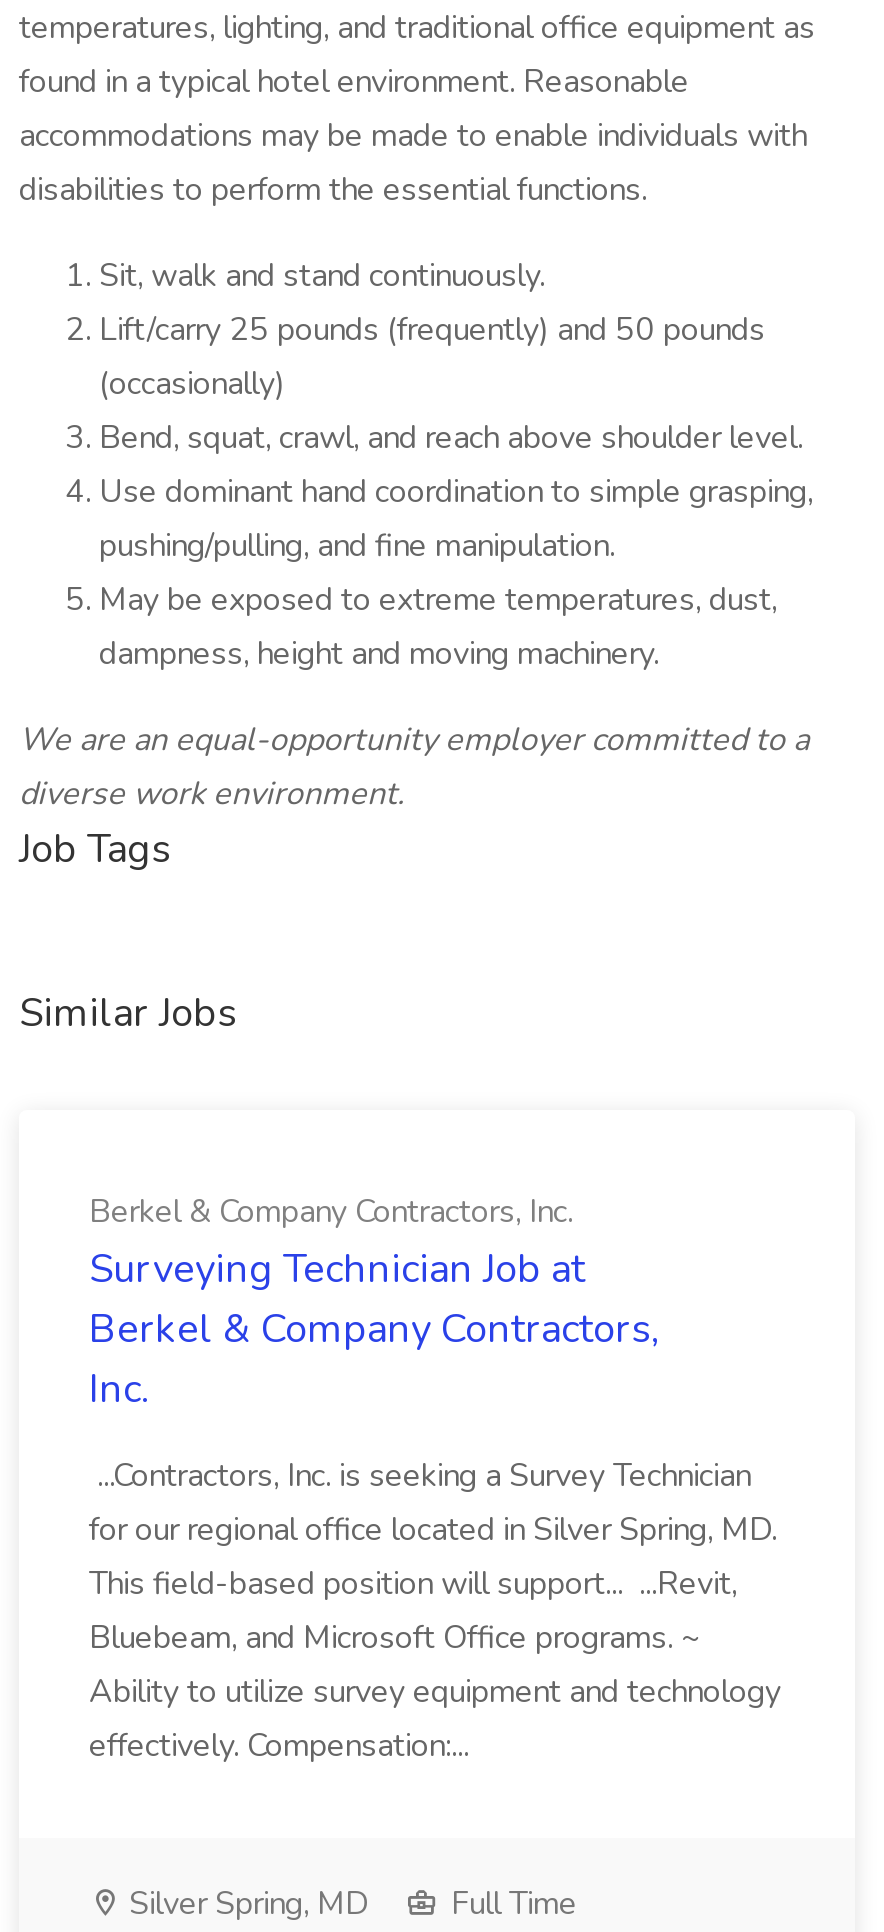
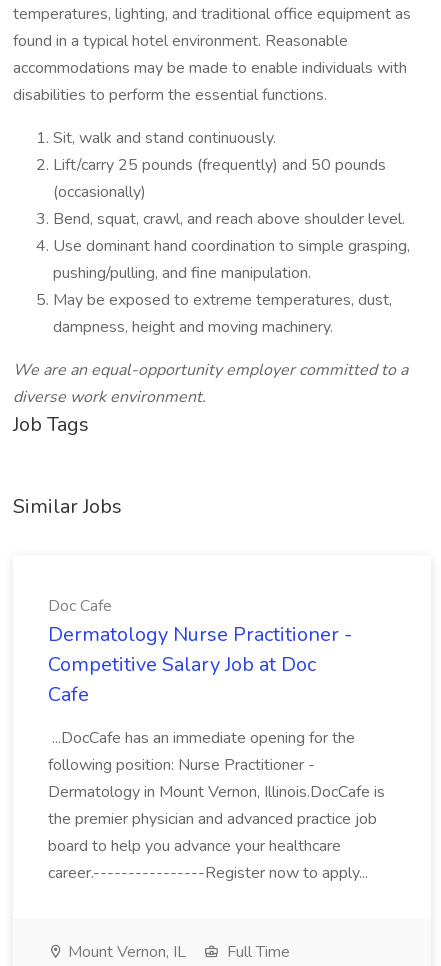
- Berkel & Company Contractors, Inc.
- Surveying Technician Job at
- Berkel & Company Contractors,
- Inc.
+ Doc Cafe
+ Dermatology Nurse Practitioner -
+ Competitive Salary Job at Doc
+ Cafe

- ...Contractors, Inc. is seeking a Survey Technician
- for our regional office located in Silver Spring, MD.
- This field-based position will support... ...Revit,
- Bluebeam, and Microsoft Office programs. ~
- Ability to utilize survey equipment and technology
- effectively. Compensation:...
+ ...DocCafe has an immediate opening for the
+ following position: Nurse Practitioner -
+ Dermatology in Mount Vernon, Illinois.DocCafe is
+ the premier physician and advanced practice job
+ board to help you advance your healthcare
+ career.----------------Register now to apply...

- Silver Spring, MD
+ Mount Vernon, IL
